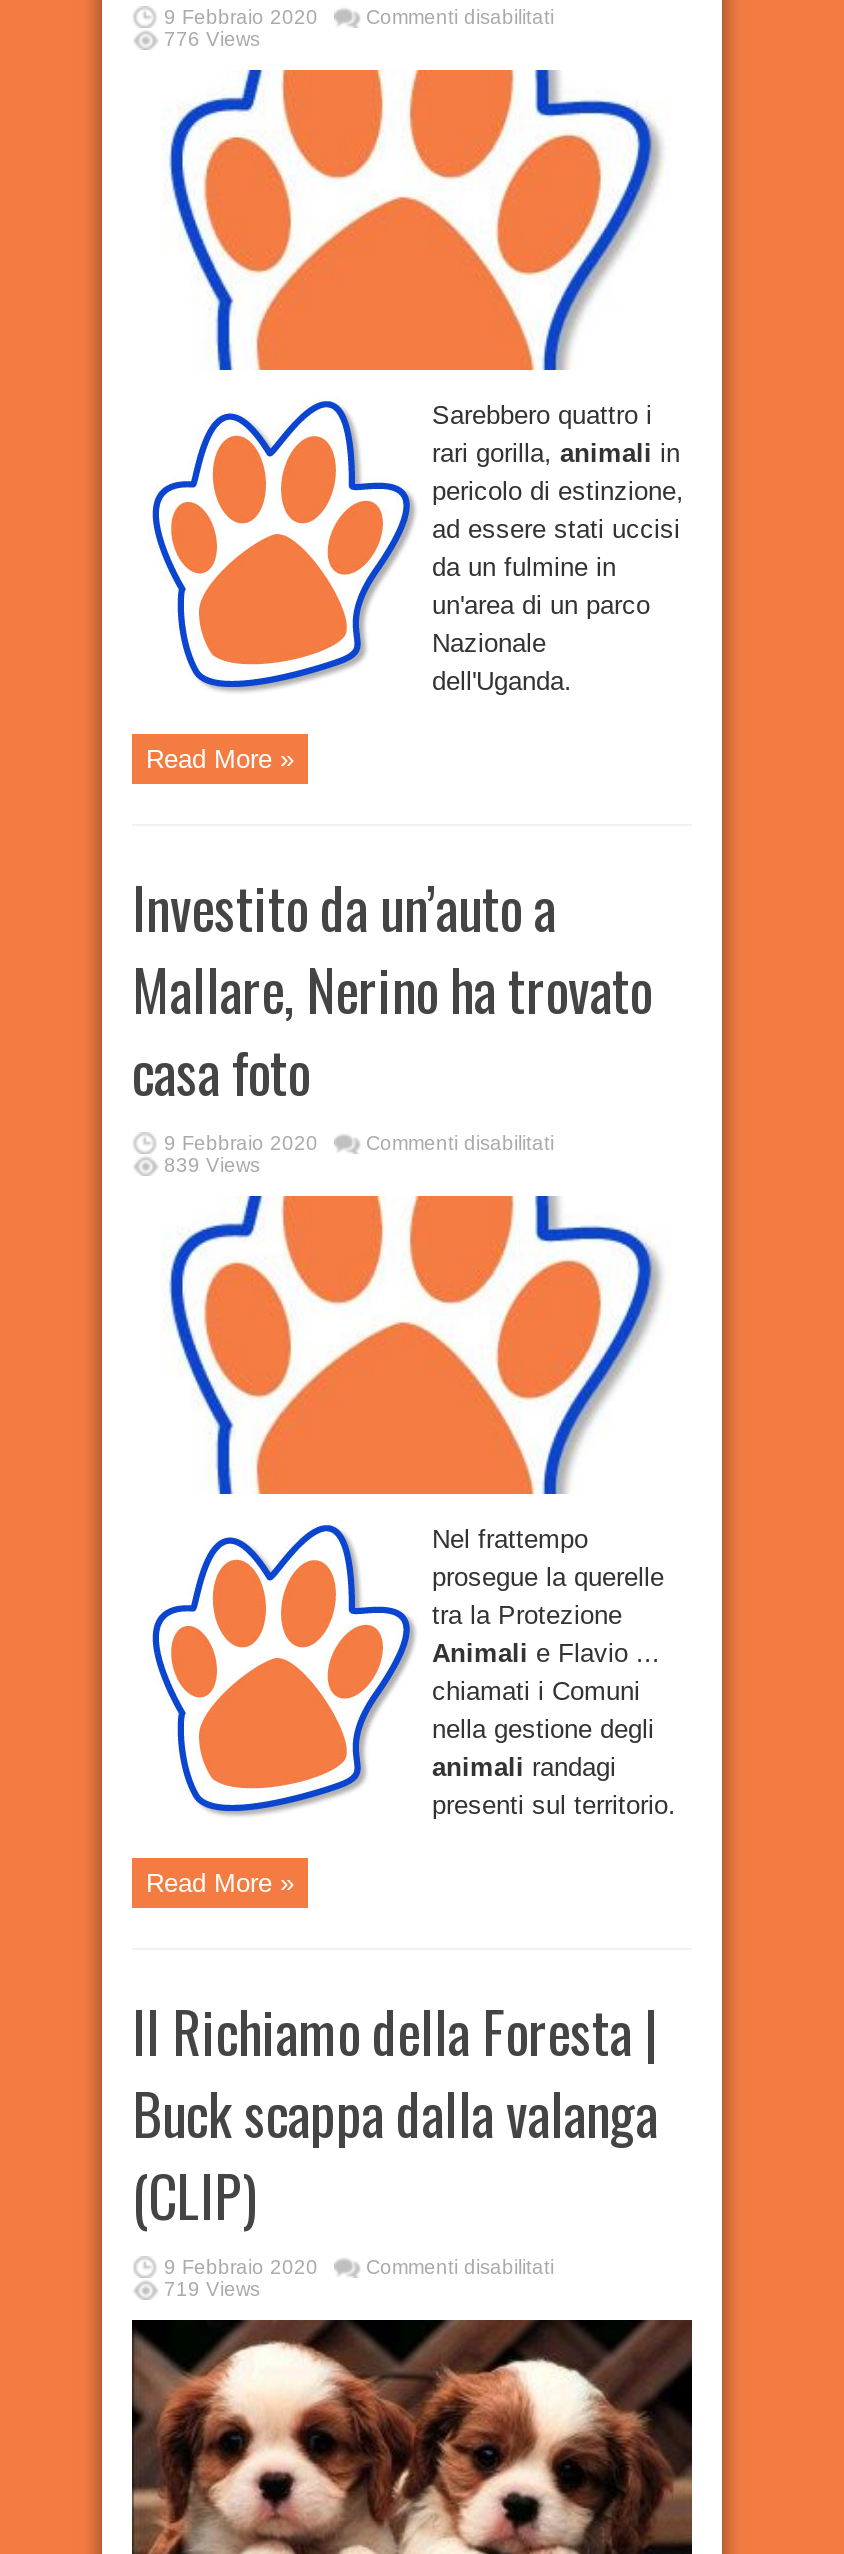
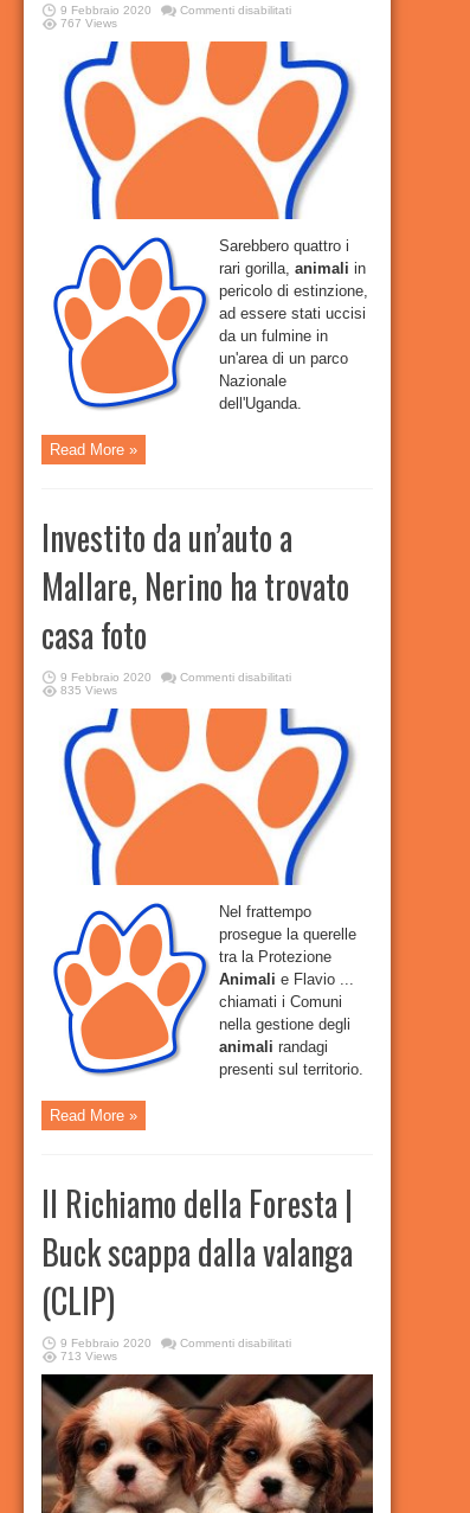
- 776 Views
+ 767 Views

- 839 Views
+ 835 Views

- 719 Views
+ 713 Views
